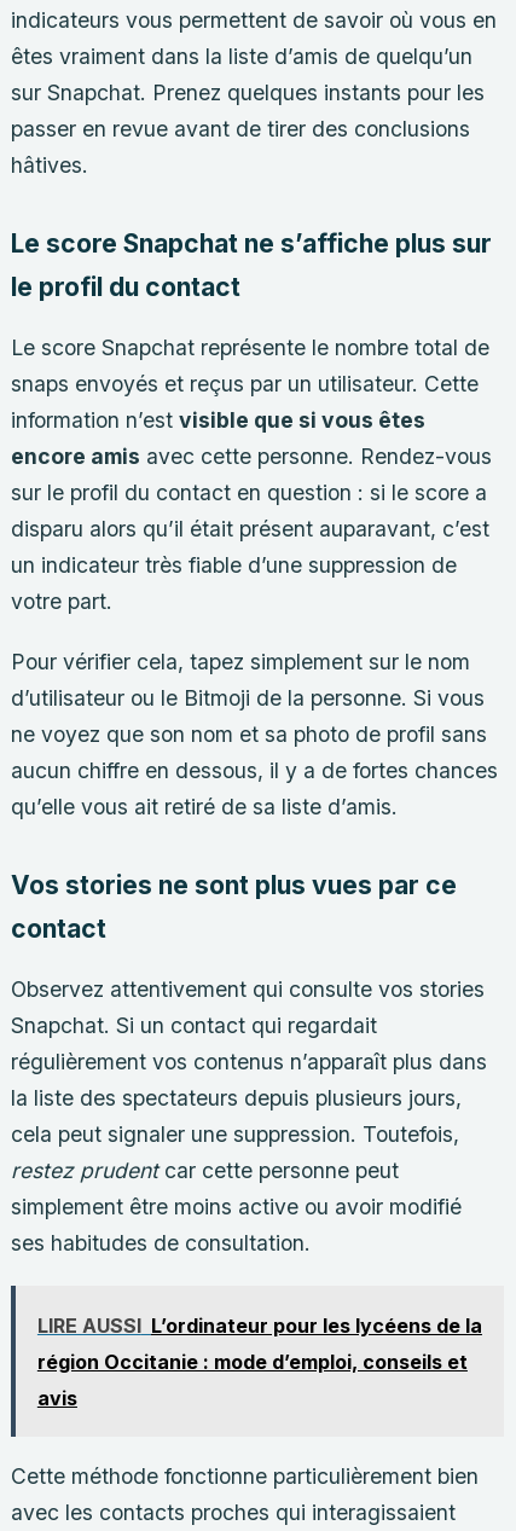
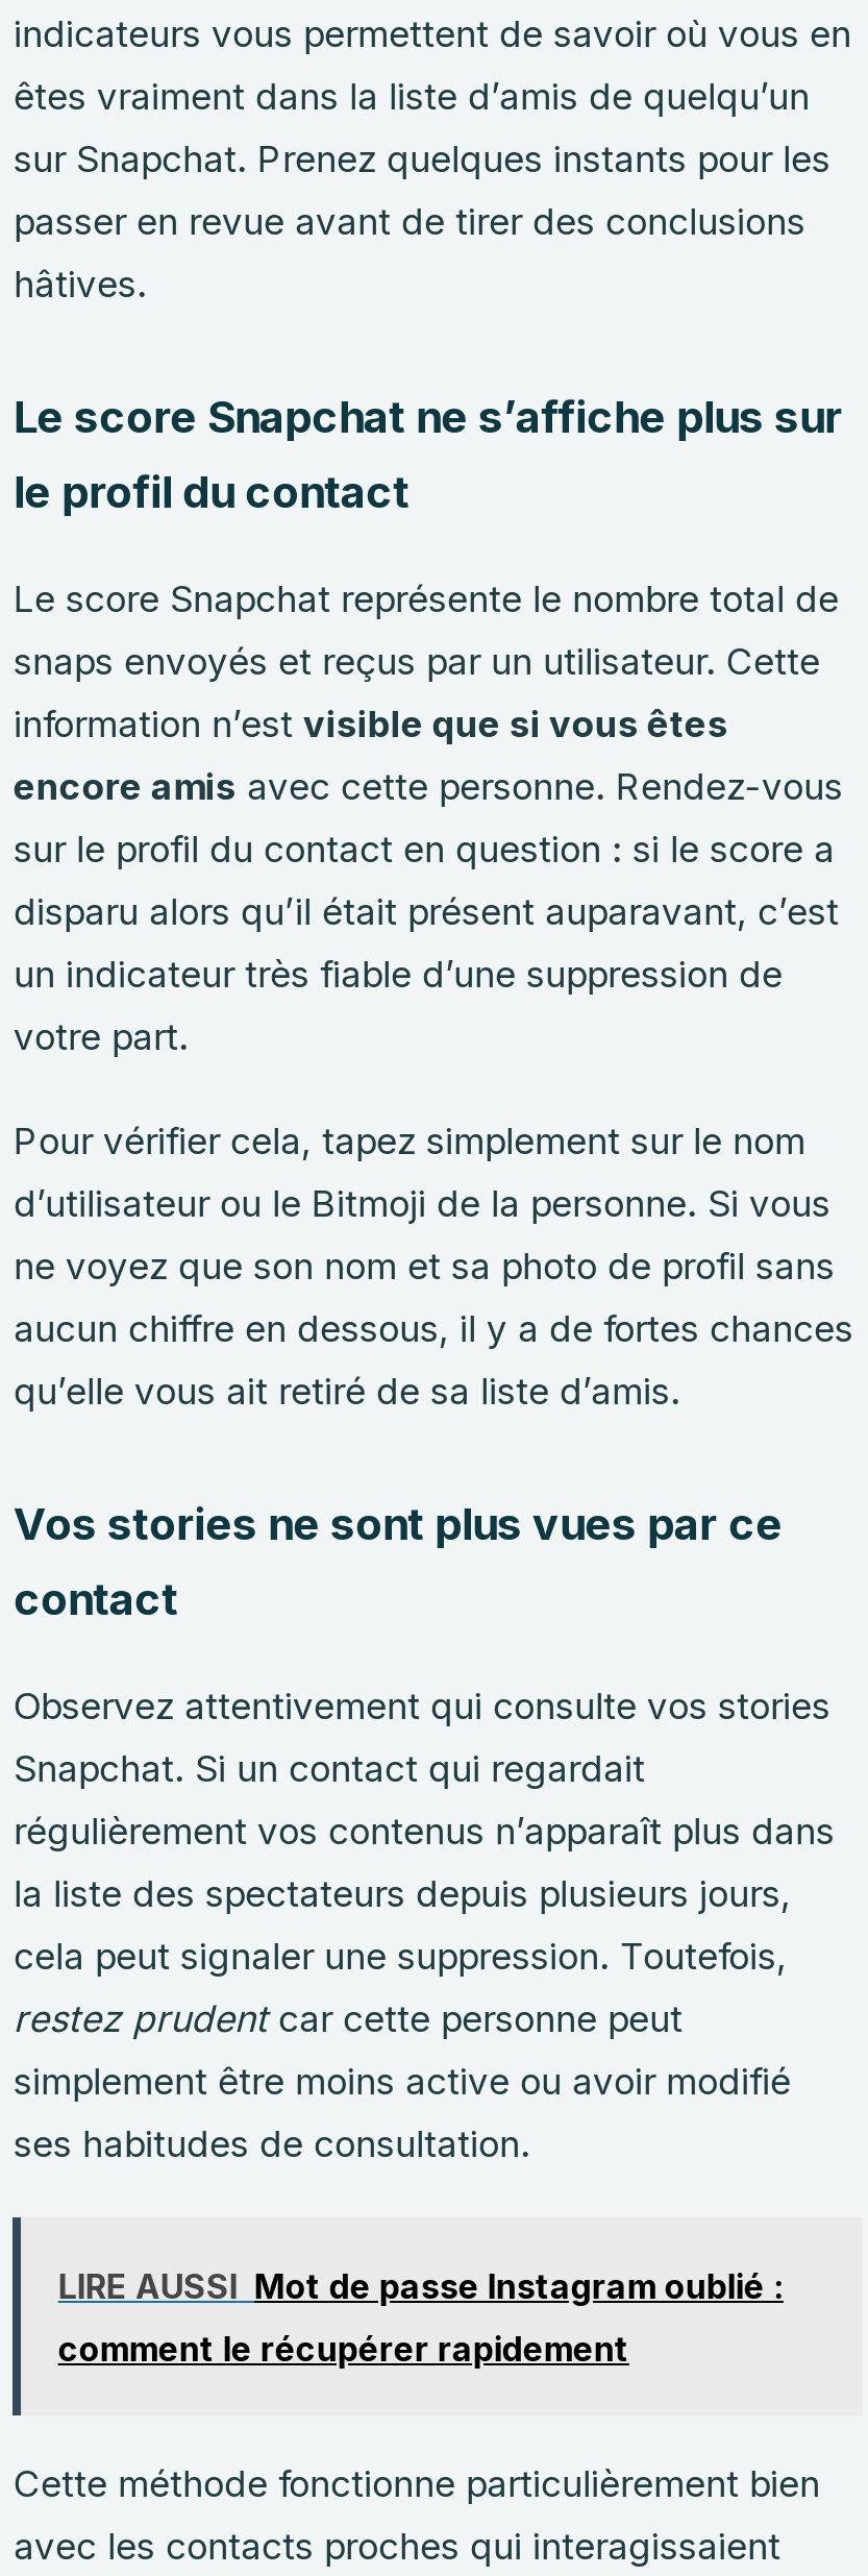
- LIRE AUSSI L’ordinateur pour les lycéens de la
- région Occitanie : mode d’emploi, conseils et
- avis
+ LIRE AUSSI Mot de passe Instagram oublié :
+ comment le récupérer rapidement
